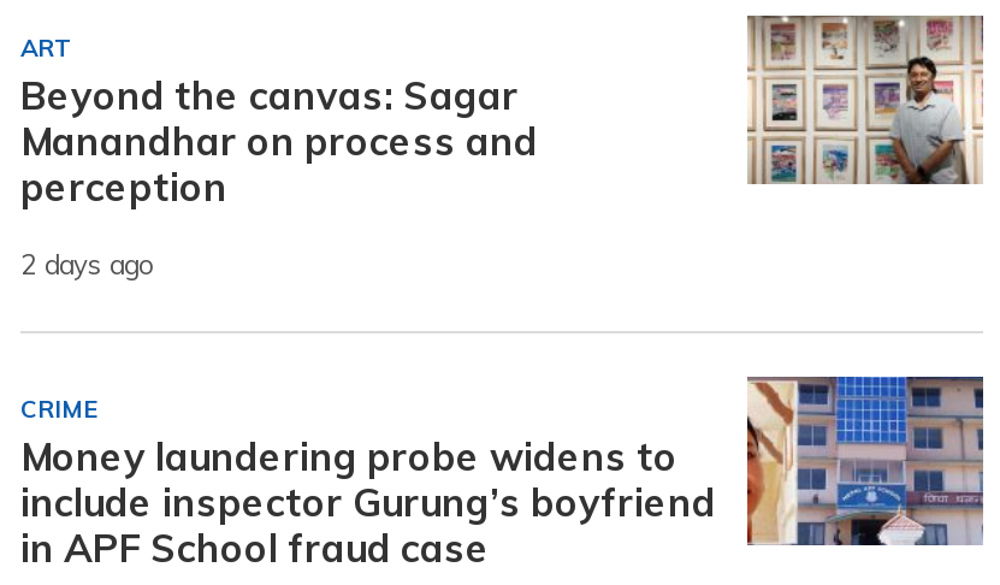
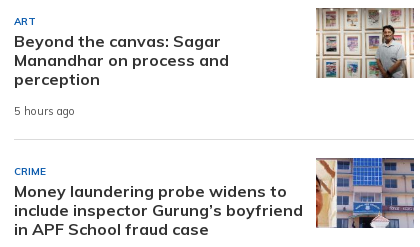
- 2 days ago
+ 5 hours ago
